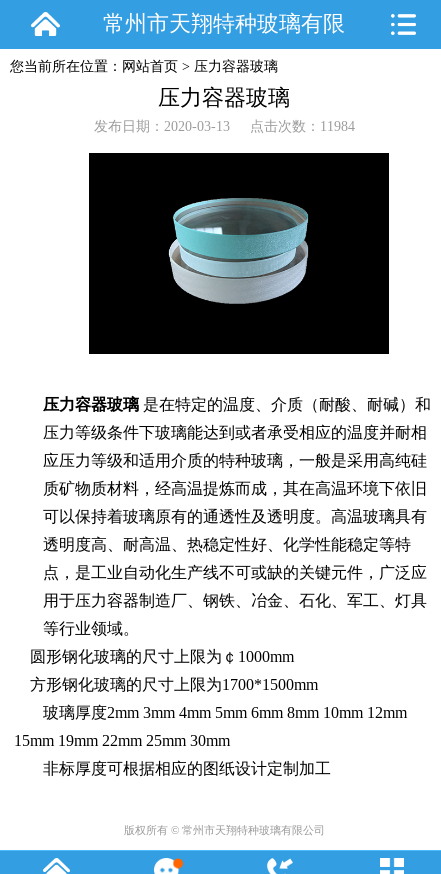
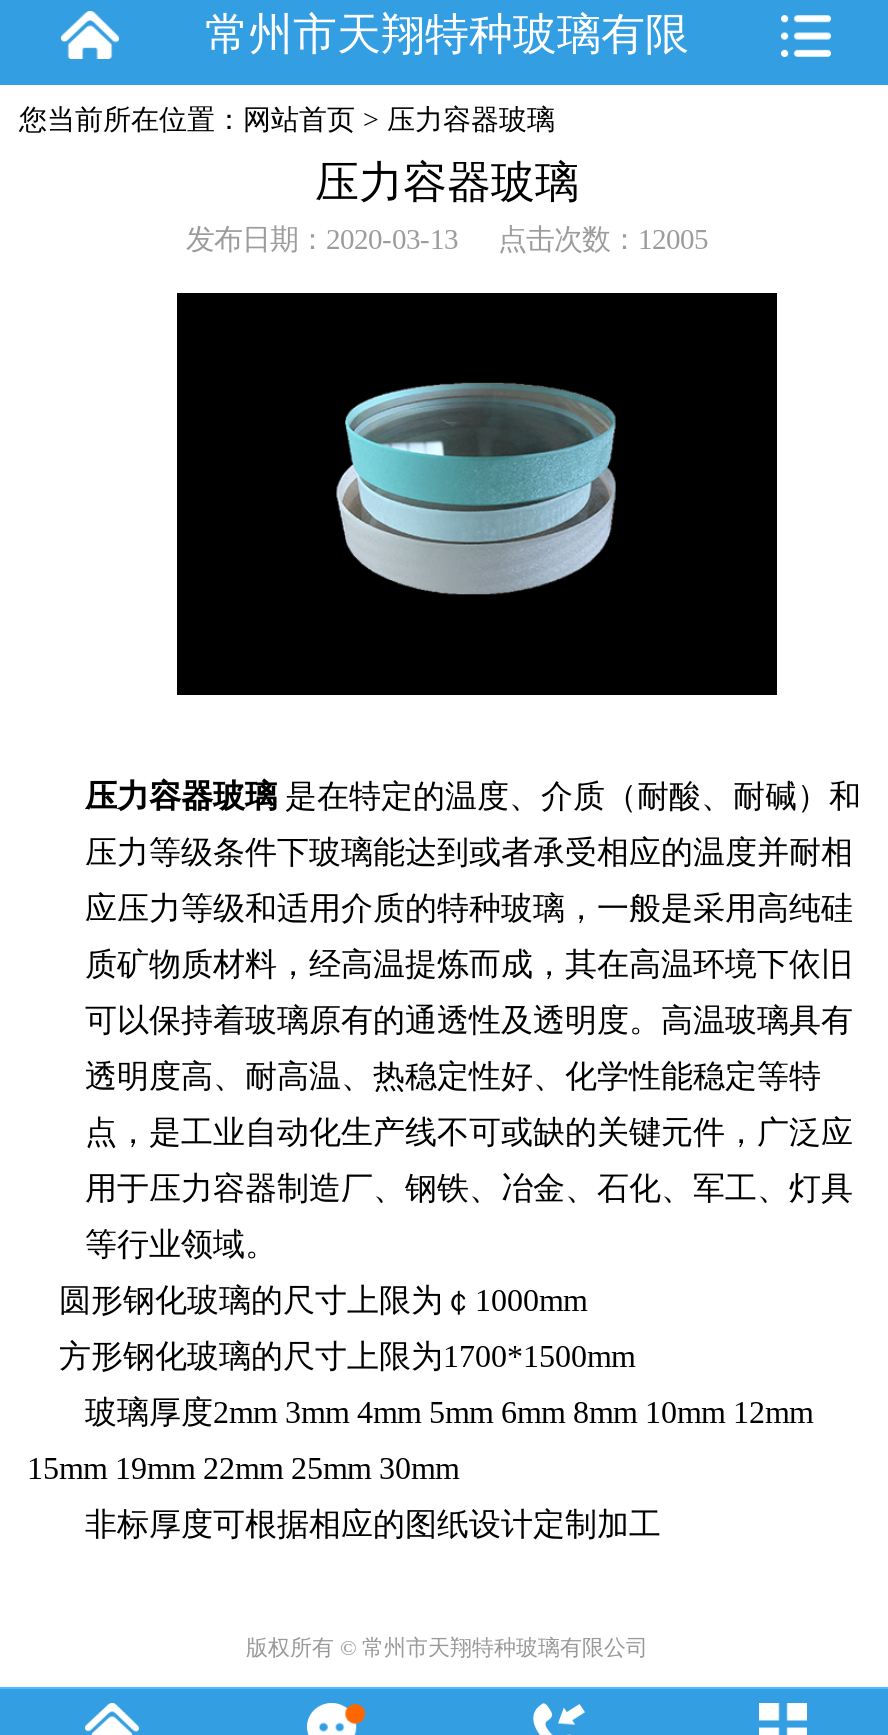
- 发布日期：2020-03-13 点击次数：11984
+ 发布日期：2020-03-13 点击次数：12005
